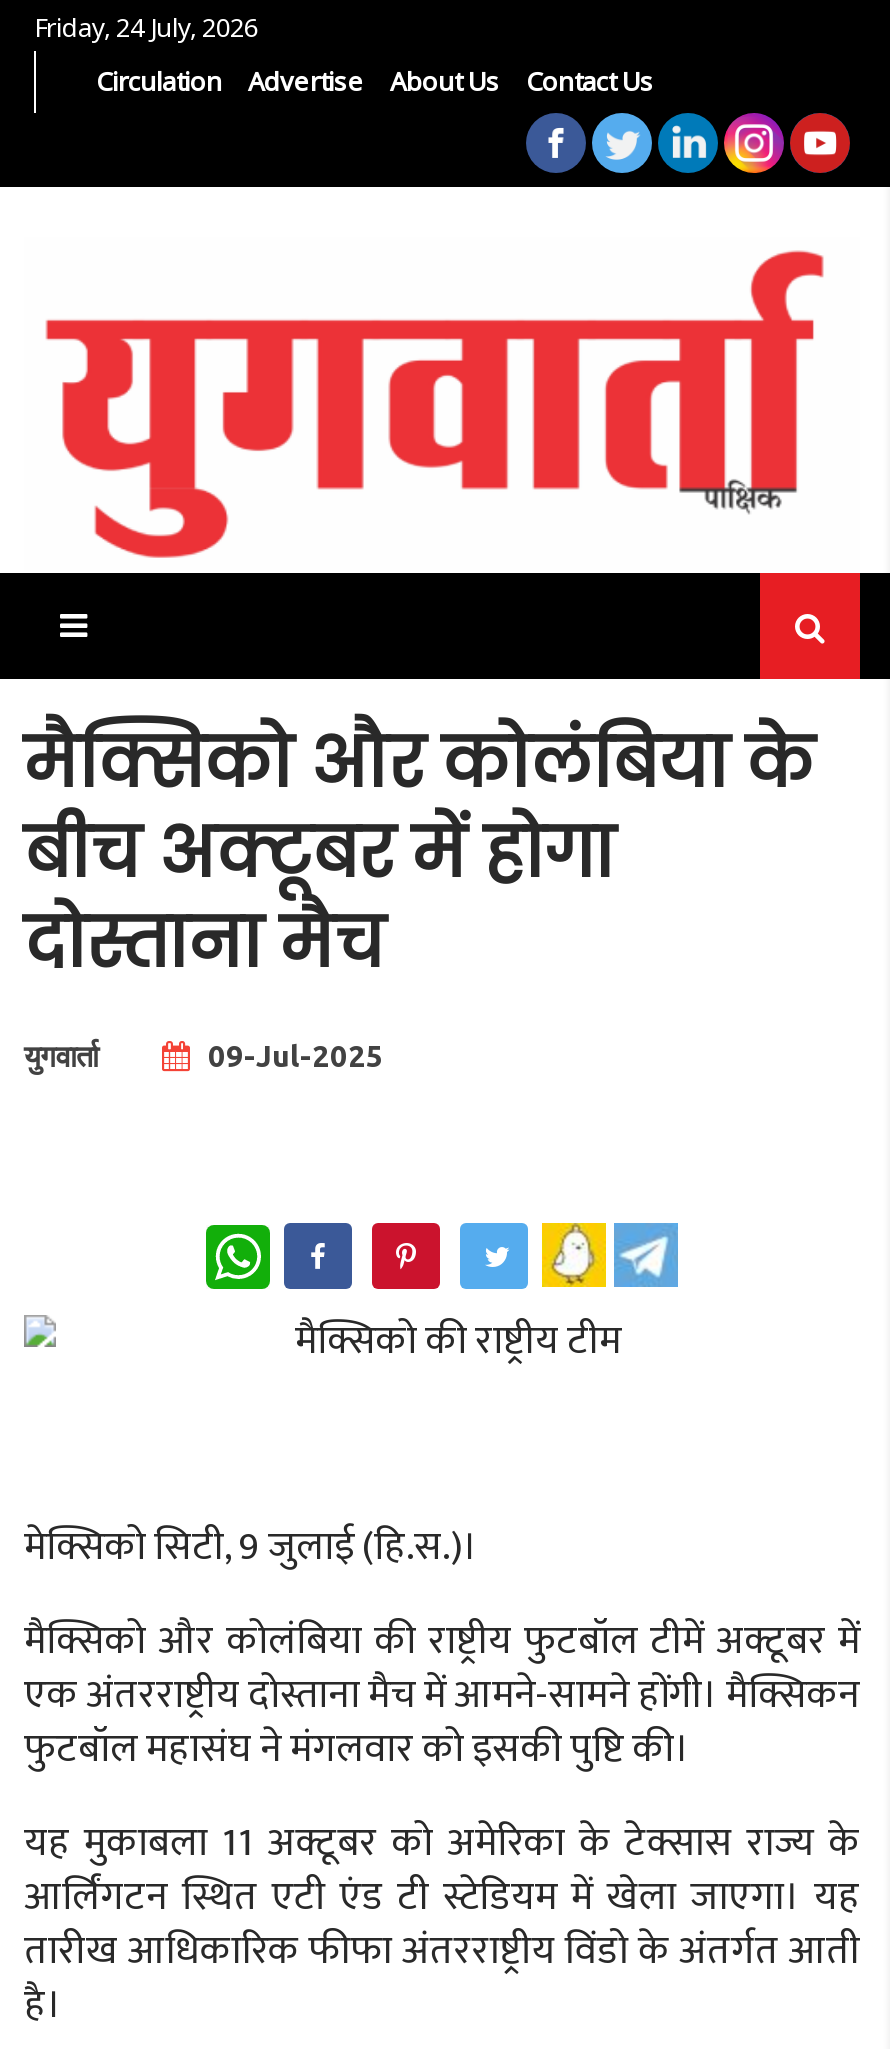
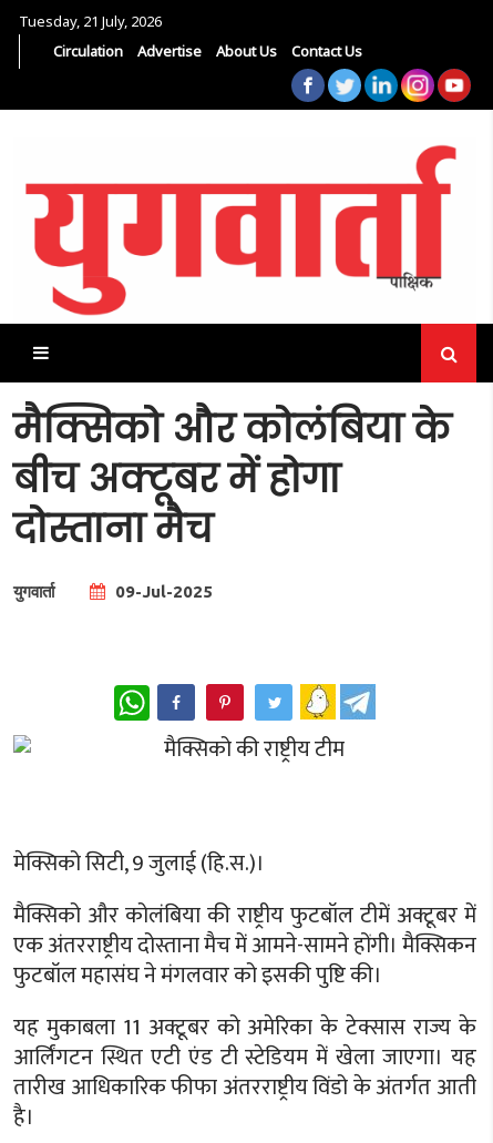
- Friday, 24 July, 2026
+ Tuesday, 21 July, 2026
